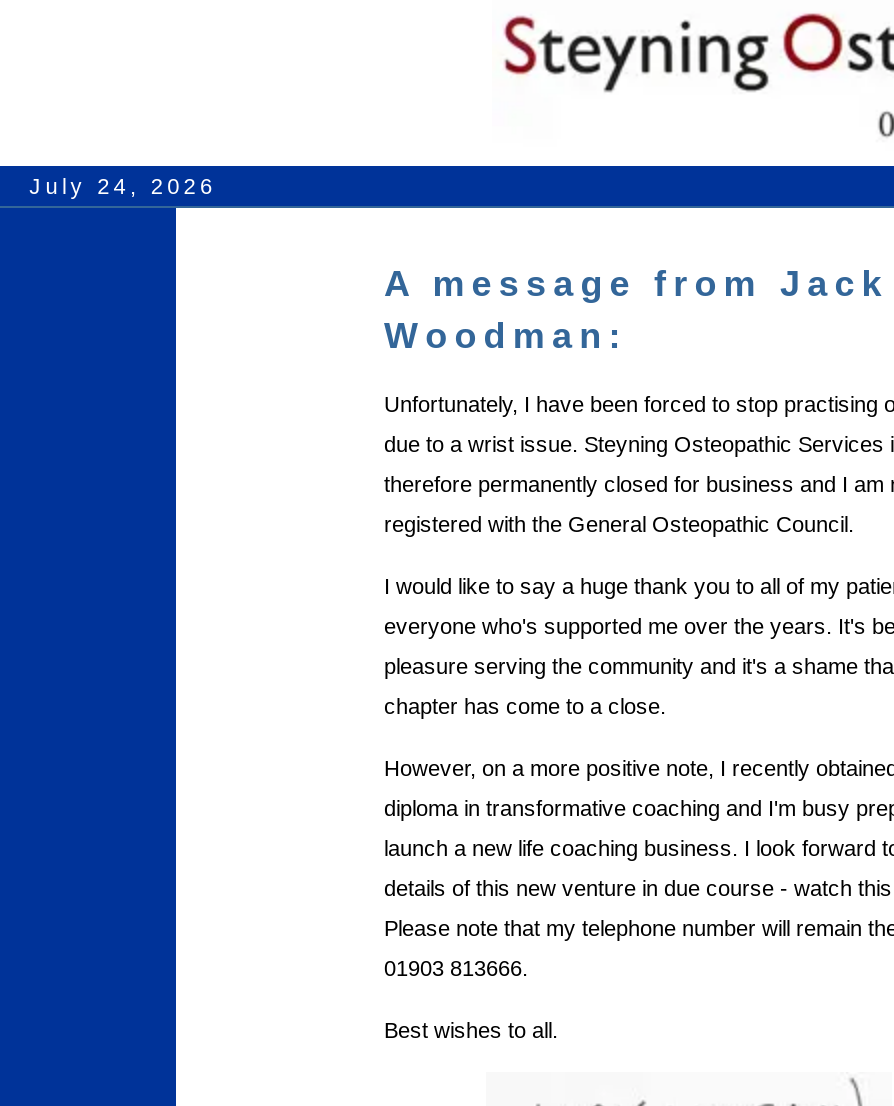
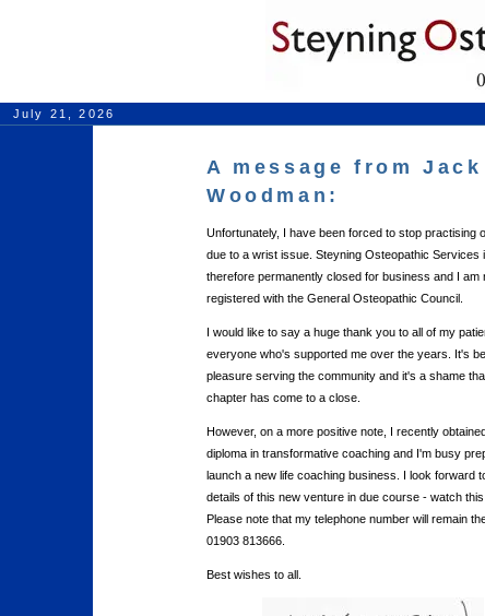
- July 24, 2026
+ July 21, 2026
